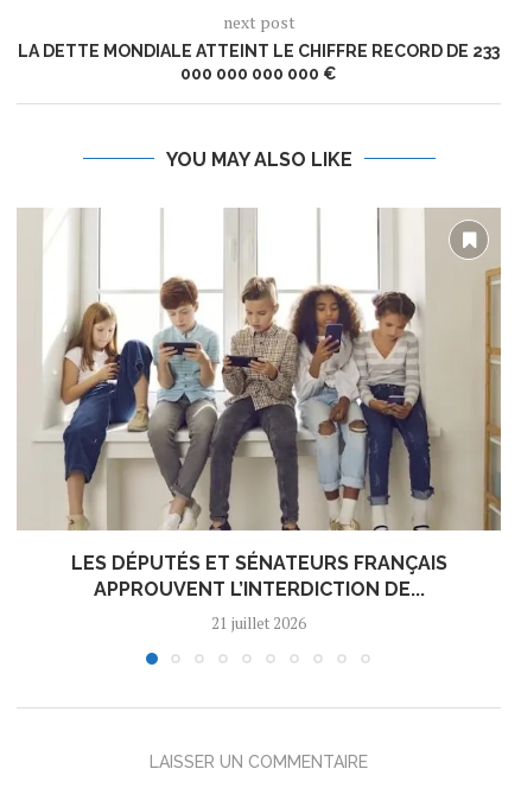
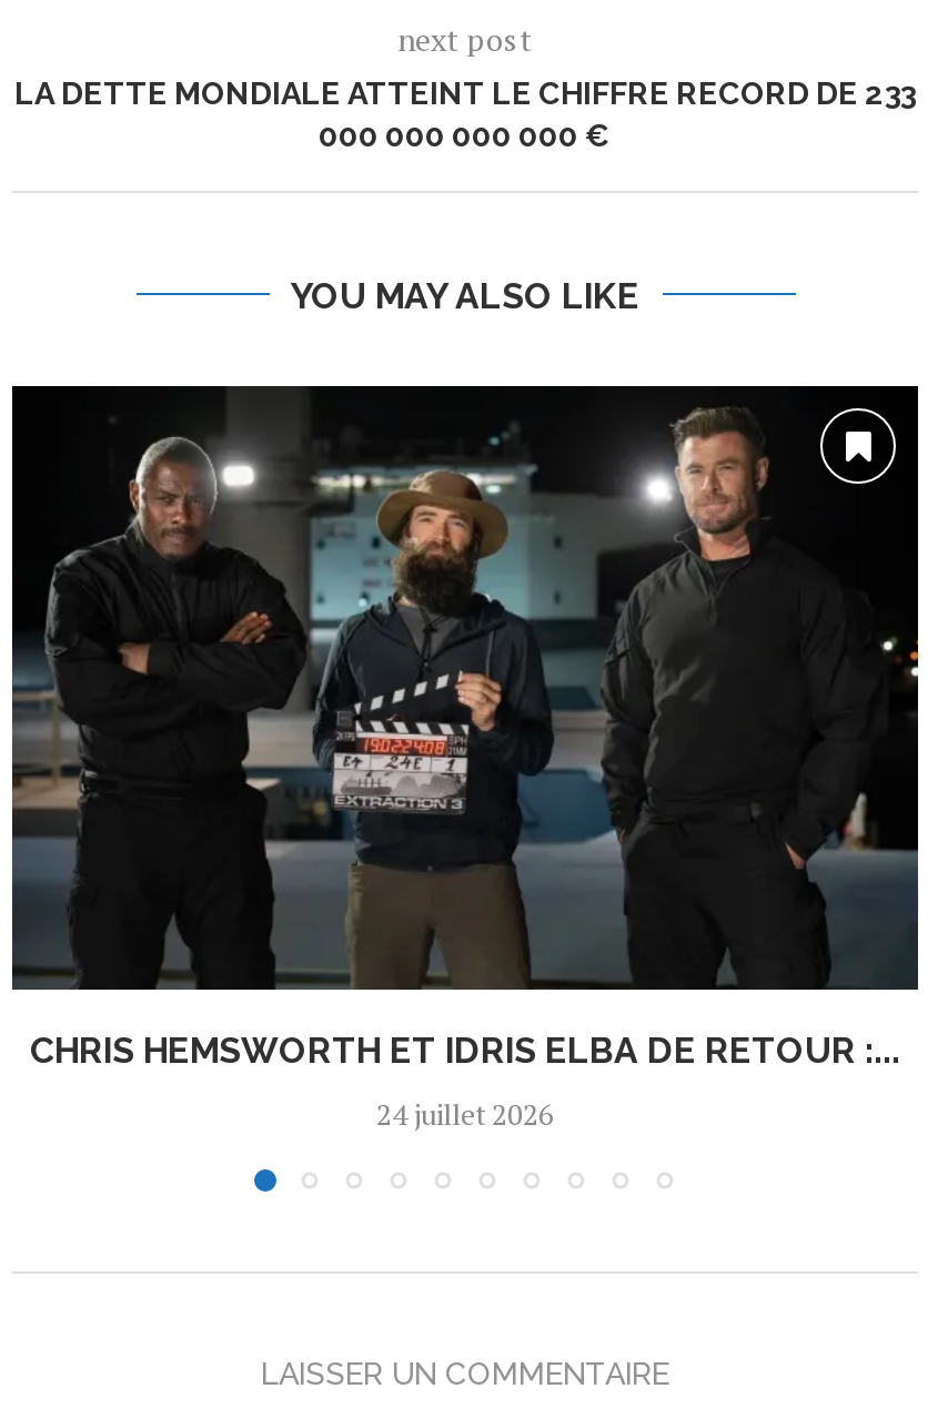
- [image]
- LES DÉPUTÉS ET SÉNATEURS FRANÇAIS
- APPROUVENT L’INTERDICTION DE...
+ [image]
+ CHRIS HEMSWORTH ET IDRIS ELBA DE RETOUR :...

- 21 juillet 2026
+ 24 juillet 2026
